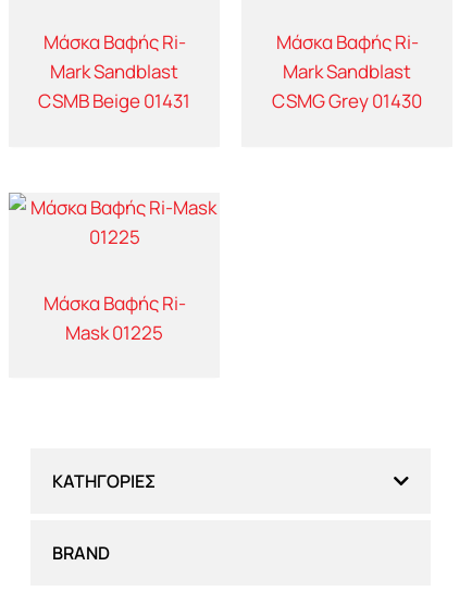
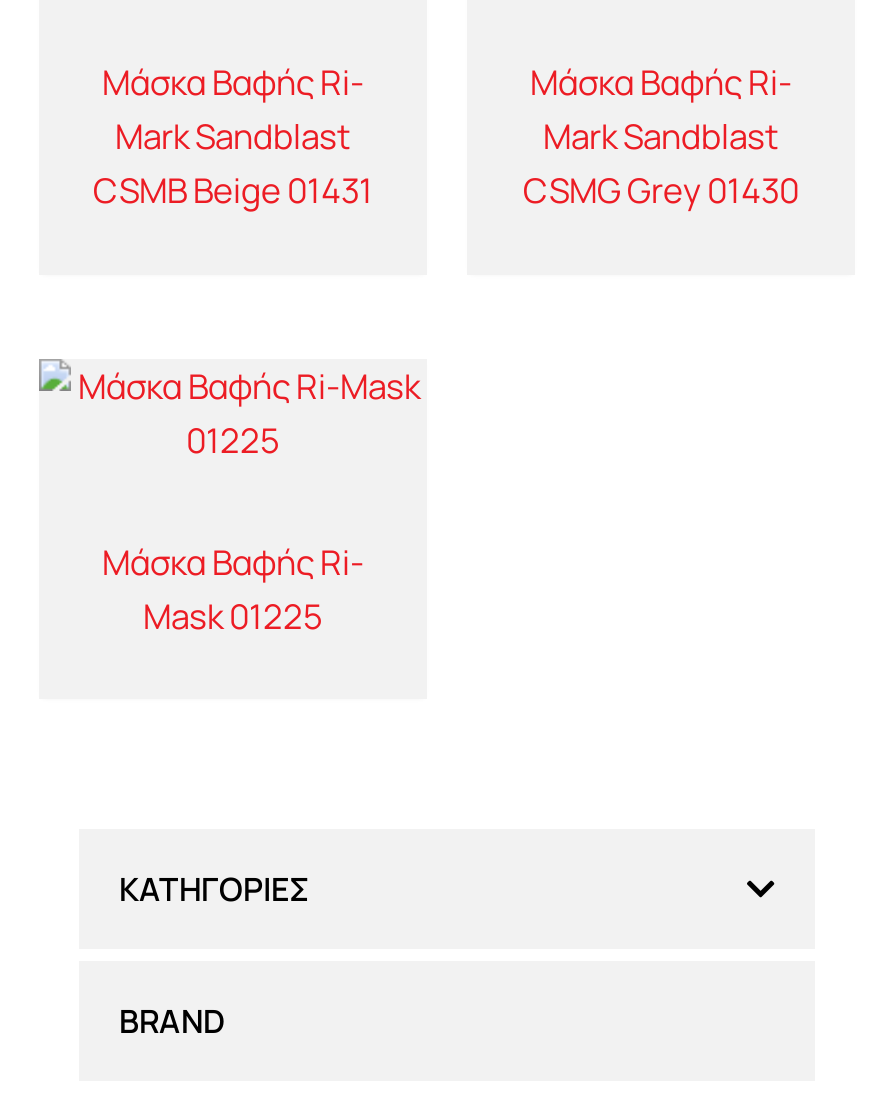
- ΚΑΤΗΓΟΡΊΕΣ
+ ΚΑΤΗΓΟΡΙΕΣ
